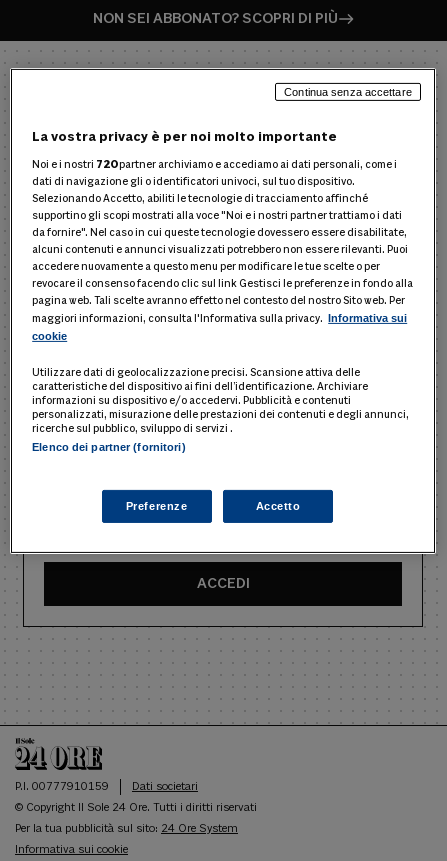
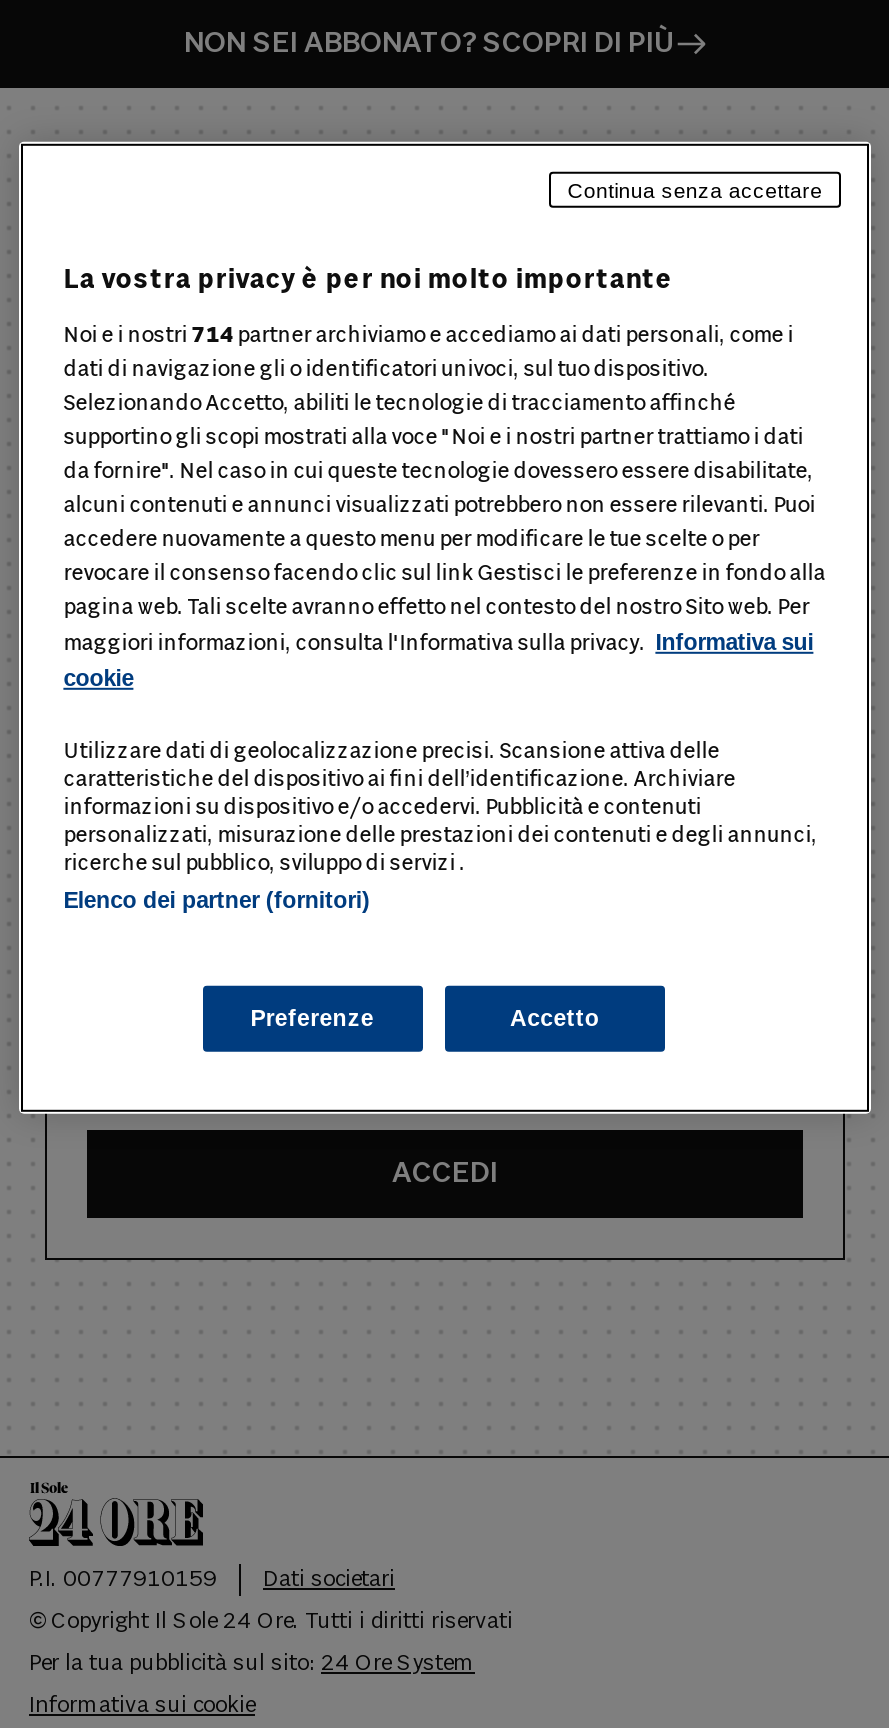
- Noi e i nostri 720 partner archiviamo e accediamo ai dati personali, come i
+ Noi e i nostri 714 partner archiviamo e accediamo ai dati personali, come i
